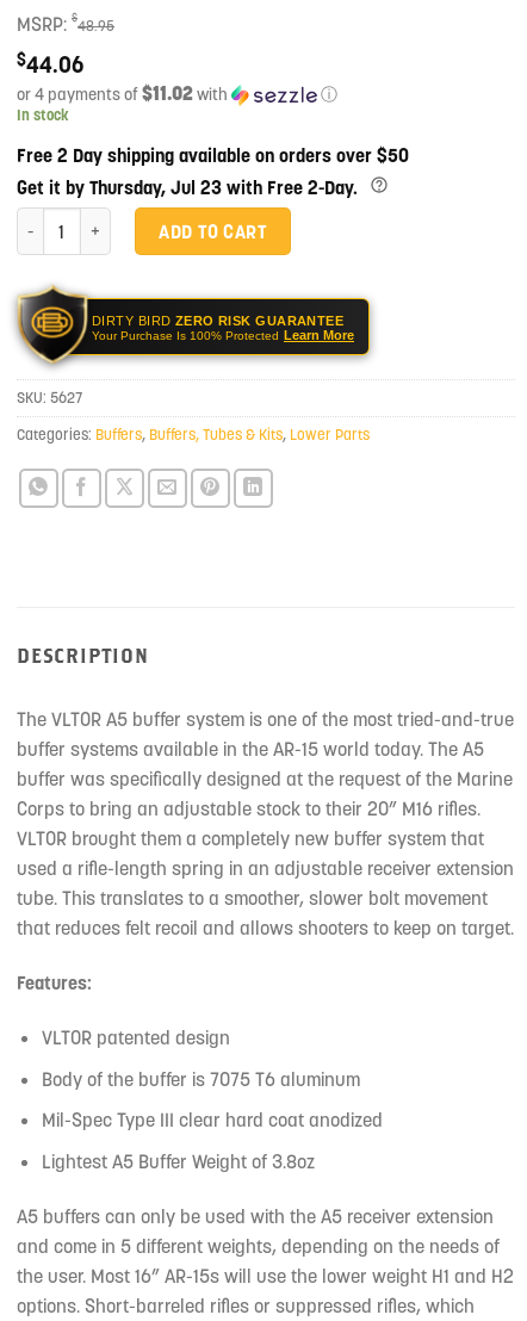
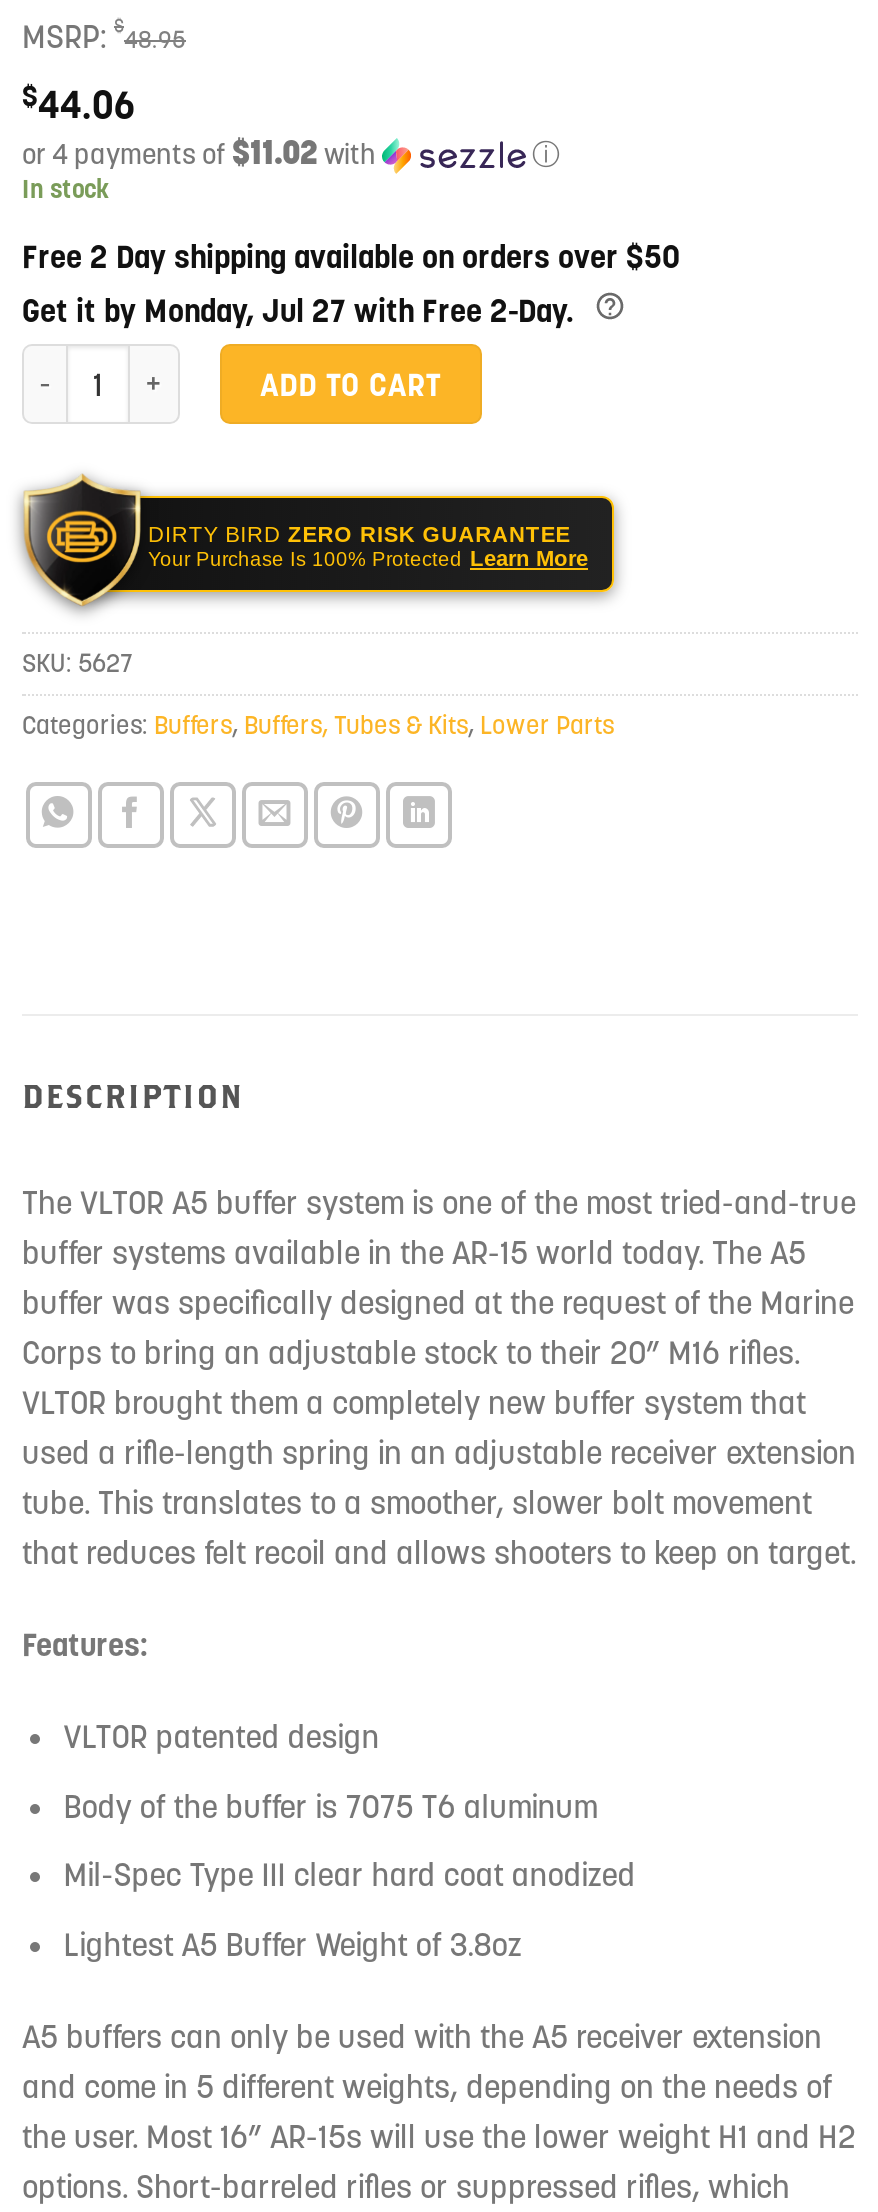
- Get it by Thursday, Jul 23 with Free 2-Day.
+ Get it by Monday, Jul 27 with Free 2-Day.
